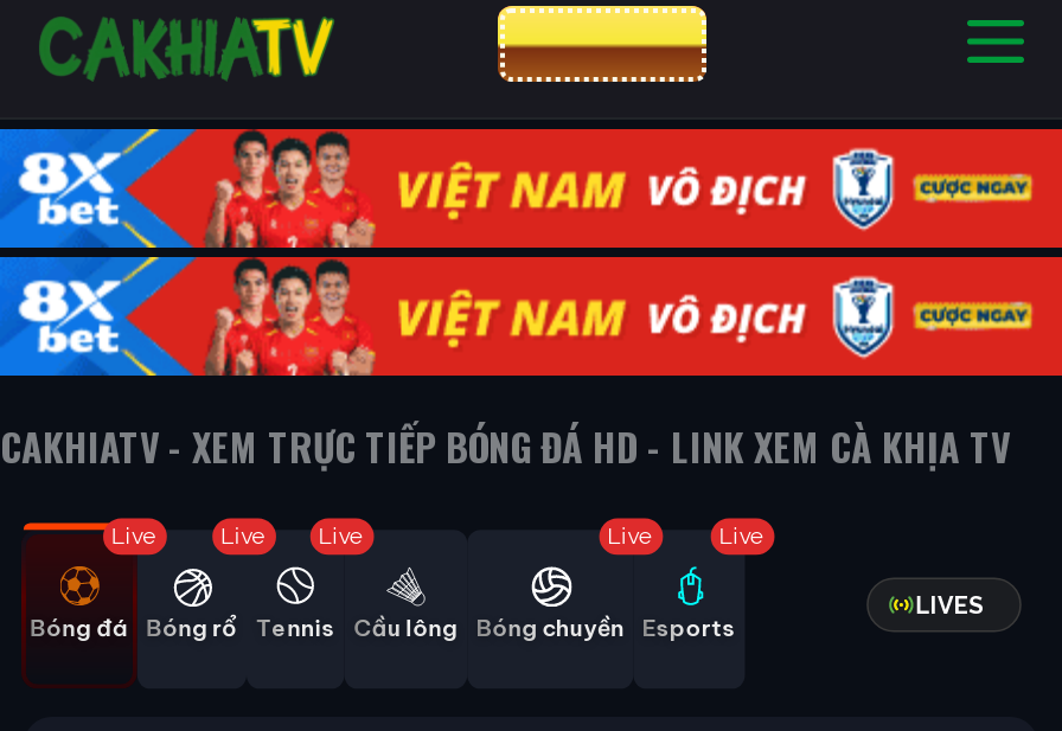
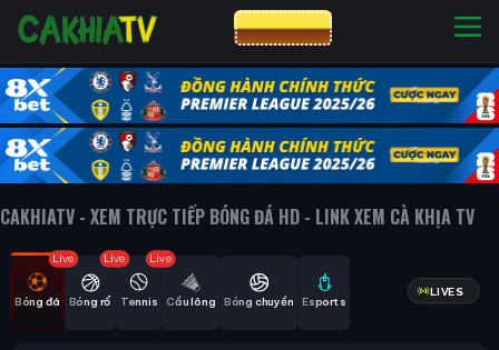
- [image]
+ [image]

- Live

- Live
